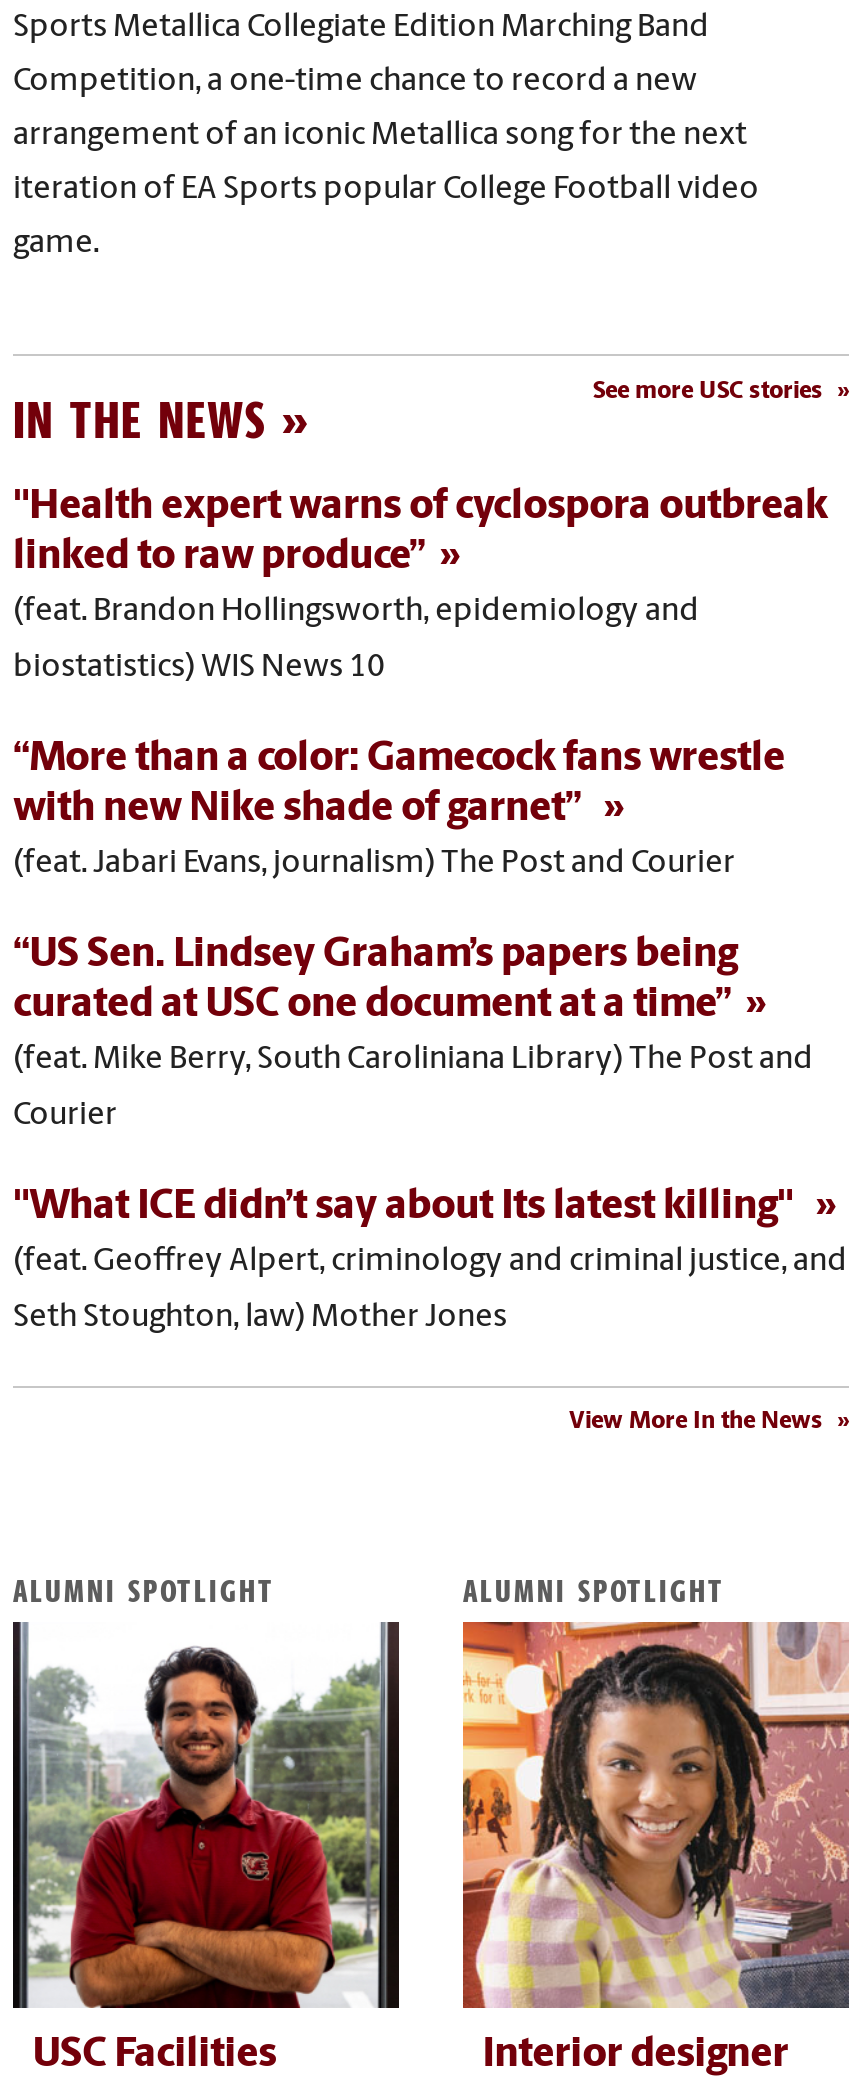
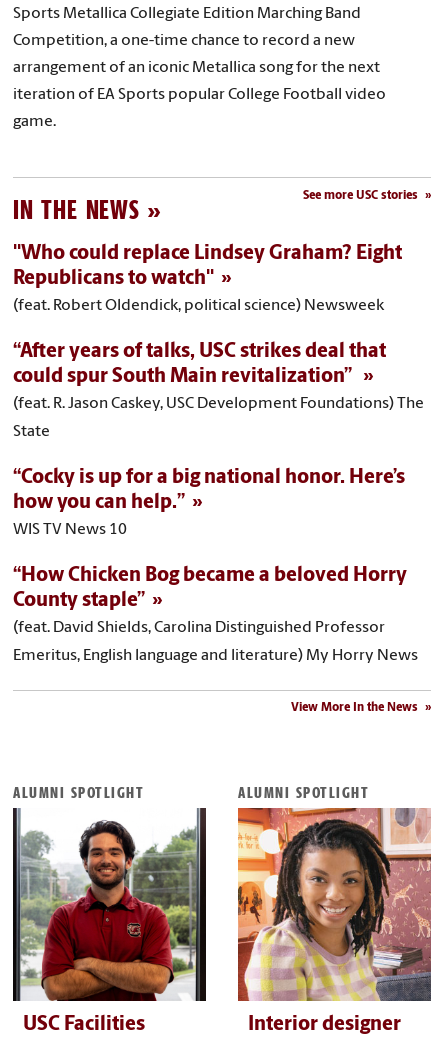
- "Health expert warns of cyclospora outbreak
- linked to raw produce”
- (feat. Brandon Hollingsworth, epidemiology and
- biostatistics) WIS News 10
- “More than a color: Gamecock fans wrestle
- with new Nike shade of garnet”
- (feat. Jabari Evans, journalism) The Post and Courier
- “US Sen. Lindsey Graham’s papers being
- curated at USC one document at a time”
- (feat. Mike Berry, South Caroliniana Library) The Post and
- Courier
- "What ICE didn’t say about Its latest killing"
- (feat. Geoffrey Alpert, criminology and criminal justice, and
- Seth Stoughton, law) Mother Jones
+ "Who could replace Lindsey Graham? Eight
+ Republicans to watch"
+ (feat. Robert Oldendick, political science) Newsweek
+ “After years of talks, USC strikes deal that
+ could spur South Main revitalization”
+ (feat. R. Jason Caskey, USC Development Foundations) The
+ State
+ “Cocky is up for a big national honor. Here’s
+ how you can help.”
+ WIS TV News 10
+ “How Chicken Bog became a beloved Horry
+ County staple”
+ (feat. David Shields, Carolina Distinguished Professor
+ Emeritus, English language and literature) My Horry News
